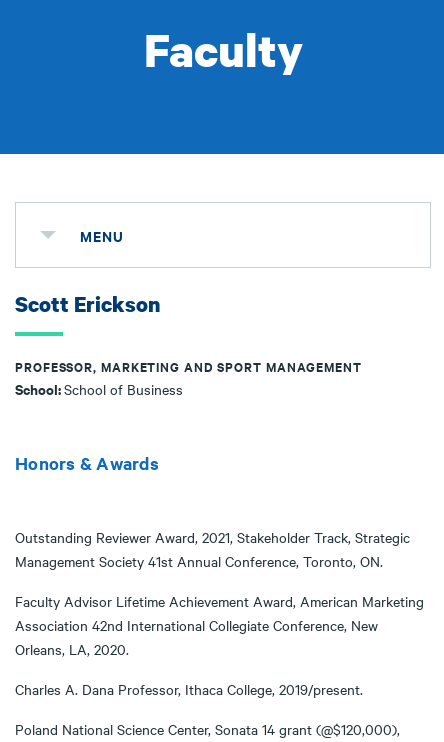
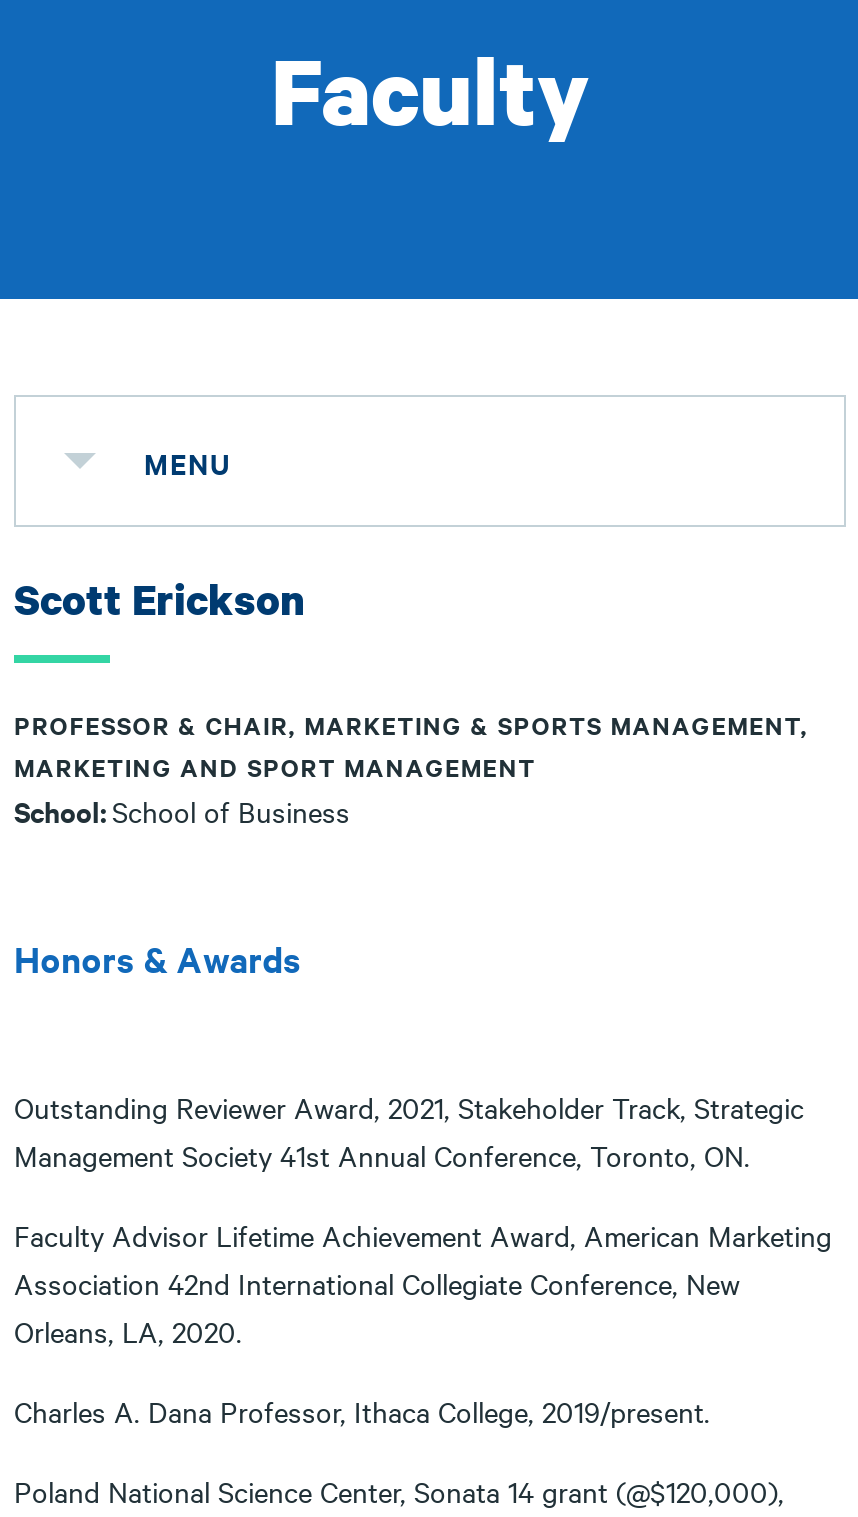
- PROFESSOR, MARKETING AND SPORT MANAGEMENT
+ PROFESSOR & CHAIR, MARKETING & SPORTS MANAGEMENT,
+ MARKETING AND SPORT MANAGEMENT
